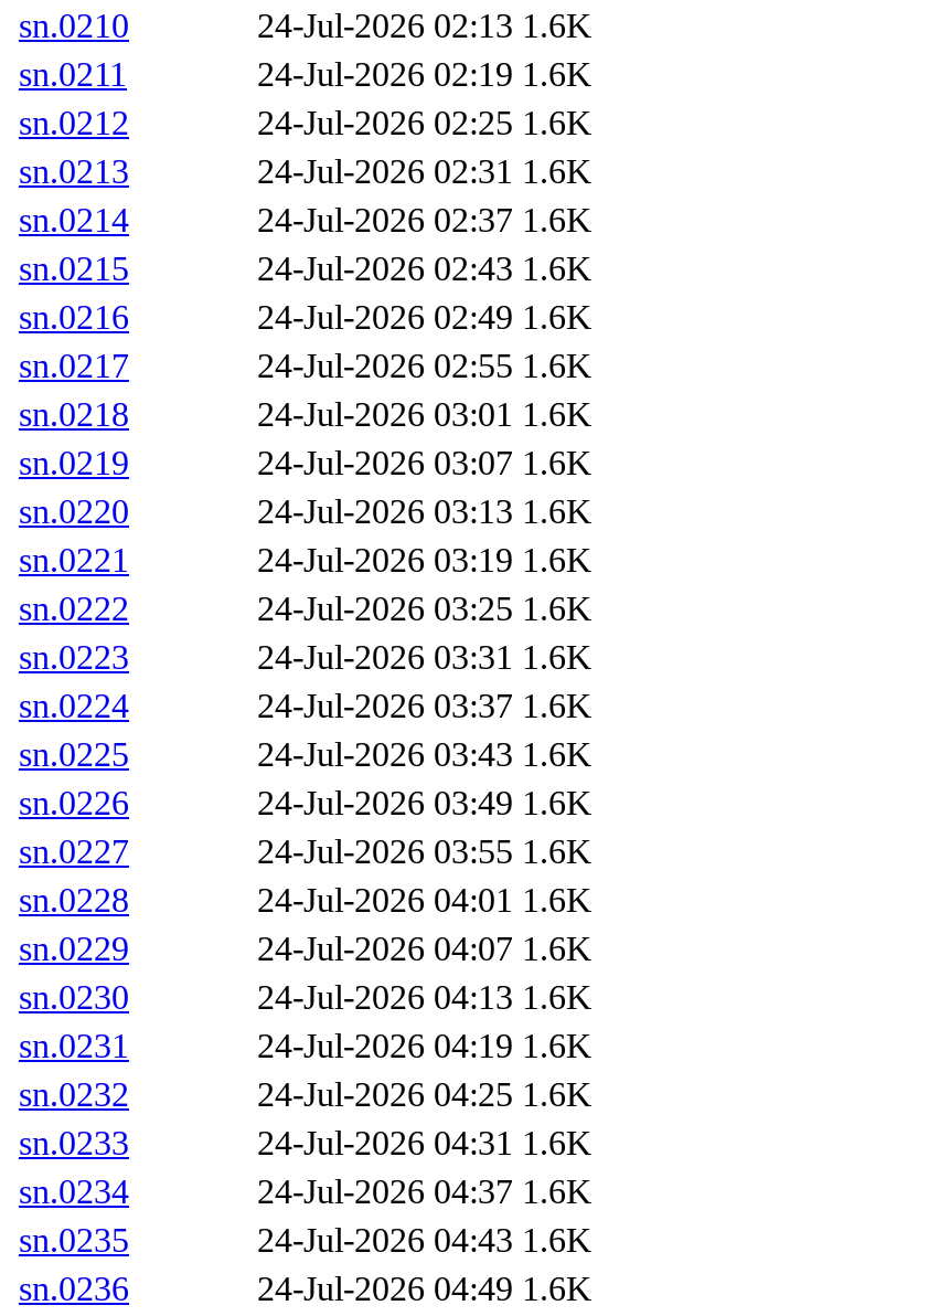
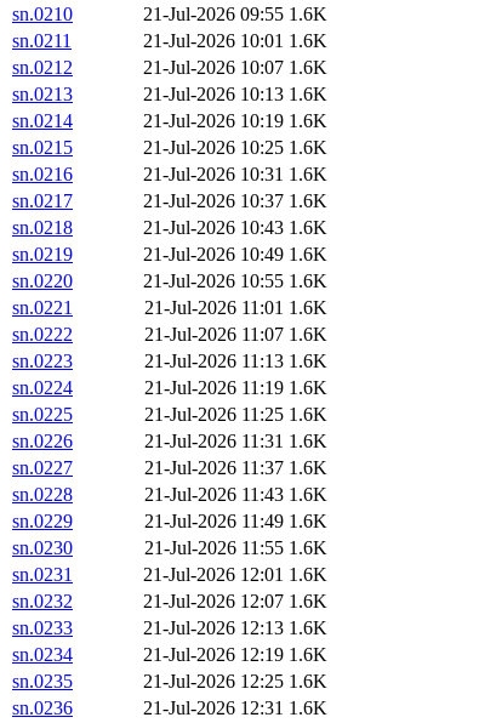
- 24-Jul-2026 02:13 1.6K
+ 21-Jul-2026 09:55 1.6K

- 24-Jul-2026 02:19 1.6K
+ 21-Jul-2026 10:01 1.6K

- 24-Jul-2026 02:25 1.6K
+ 21-Jul-2026 10:07 1.6K

- 24-Jul-2026 02:31 1.6K
+ 21-Jul-2026 10:13 1.6K

- 24-Jul-2026 02:37 1.6K
+ 21-Jul-2026 10:19 1.6K

- 24-Jul-2026 02:43 1.6K
+ 21-Jul-2026 10:25 1.6K

- 24-Jul-2026 02:49 1.6K
+ 21-Jul-2026 10:31 1.6K

- 24-Jul-2026 02:55 1.6K
+ 21-Jul-2026 10:37 1.6K

- 24-Jul-2026 03:01 1.6K
+ 21-Jul-2026 10:43 1.6K

- 24-Jul-2026 03:07 1.6K
+ 21-Jul-2026 10:49 1.6K

- 24-Jul-2026 03:13 1.6K
+ 21-Jul-2026 10:55 1.6K

- 24-Jul-2026 03:19 1.6K
+ 21-Jul-2026 11:01 1.6K

- 24-Jul-2026 03:25 1.6K
+ 21-Jul-2026 11:07 1.6K

- 24-Jul-2026 03:31 1.6K
+ 21-Jul-2026 11:13 1.6K

- 24-Jul-2026 03:37 1.6K
+ 21-Jul-2026 11:19 1.6K

- 24-Jul-2026 03:43 1.6K
+ 21-Jul-2026 11:25 1.6K

- 24-Jul-2026 03:49 1.6K
+ 21-Jul-2026 11:31 1.6K

- 24-Jul-2026 03:55 1.6K
+ 21-Jul-2026 11:37 1.6K

- 24-Jul-2026 04:01 1.6K
+ 21-Jul-2026 11:43 1.6K

- 24-Jul-2026 04:07 1.6K
+ 21-Jul-2026 11:49 1.6K

- 24-Jul-2026 04:13 1.6K
+ 21-Jul-2026 11:55 1.6K

- 24-Jul-2026 04:19 1.6K
+ 21-Jul-2026 12:01 1.6K

- 24-Jul-2026 04:25 1.6K
+ 21-Jul-2026 12:07 1.6K

- 24-Jul-2026 04:31 1.6K
+ 21-Jul-2026 12:13 1.6K

- 24-Jul-2026 04:37 1.6K
+ 21-Jul-2026 12:19 1.6K

- 24-Jul-2026 04:43 1.6K
+ 21-Jul-2026 12:25 1.6K

- 24-Jul-2026 04:49 1.6K
+ 21-Jul-2026 12:31 1.6K
